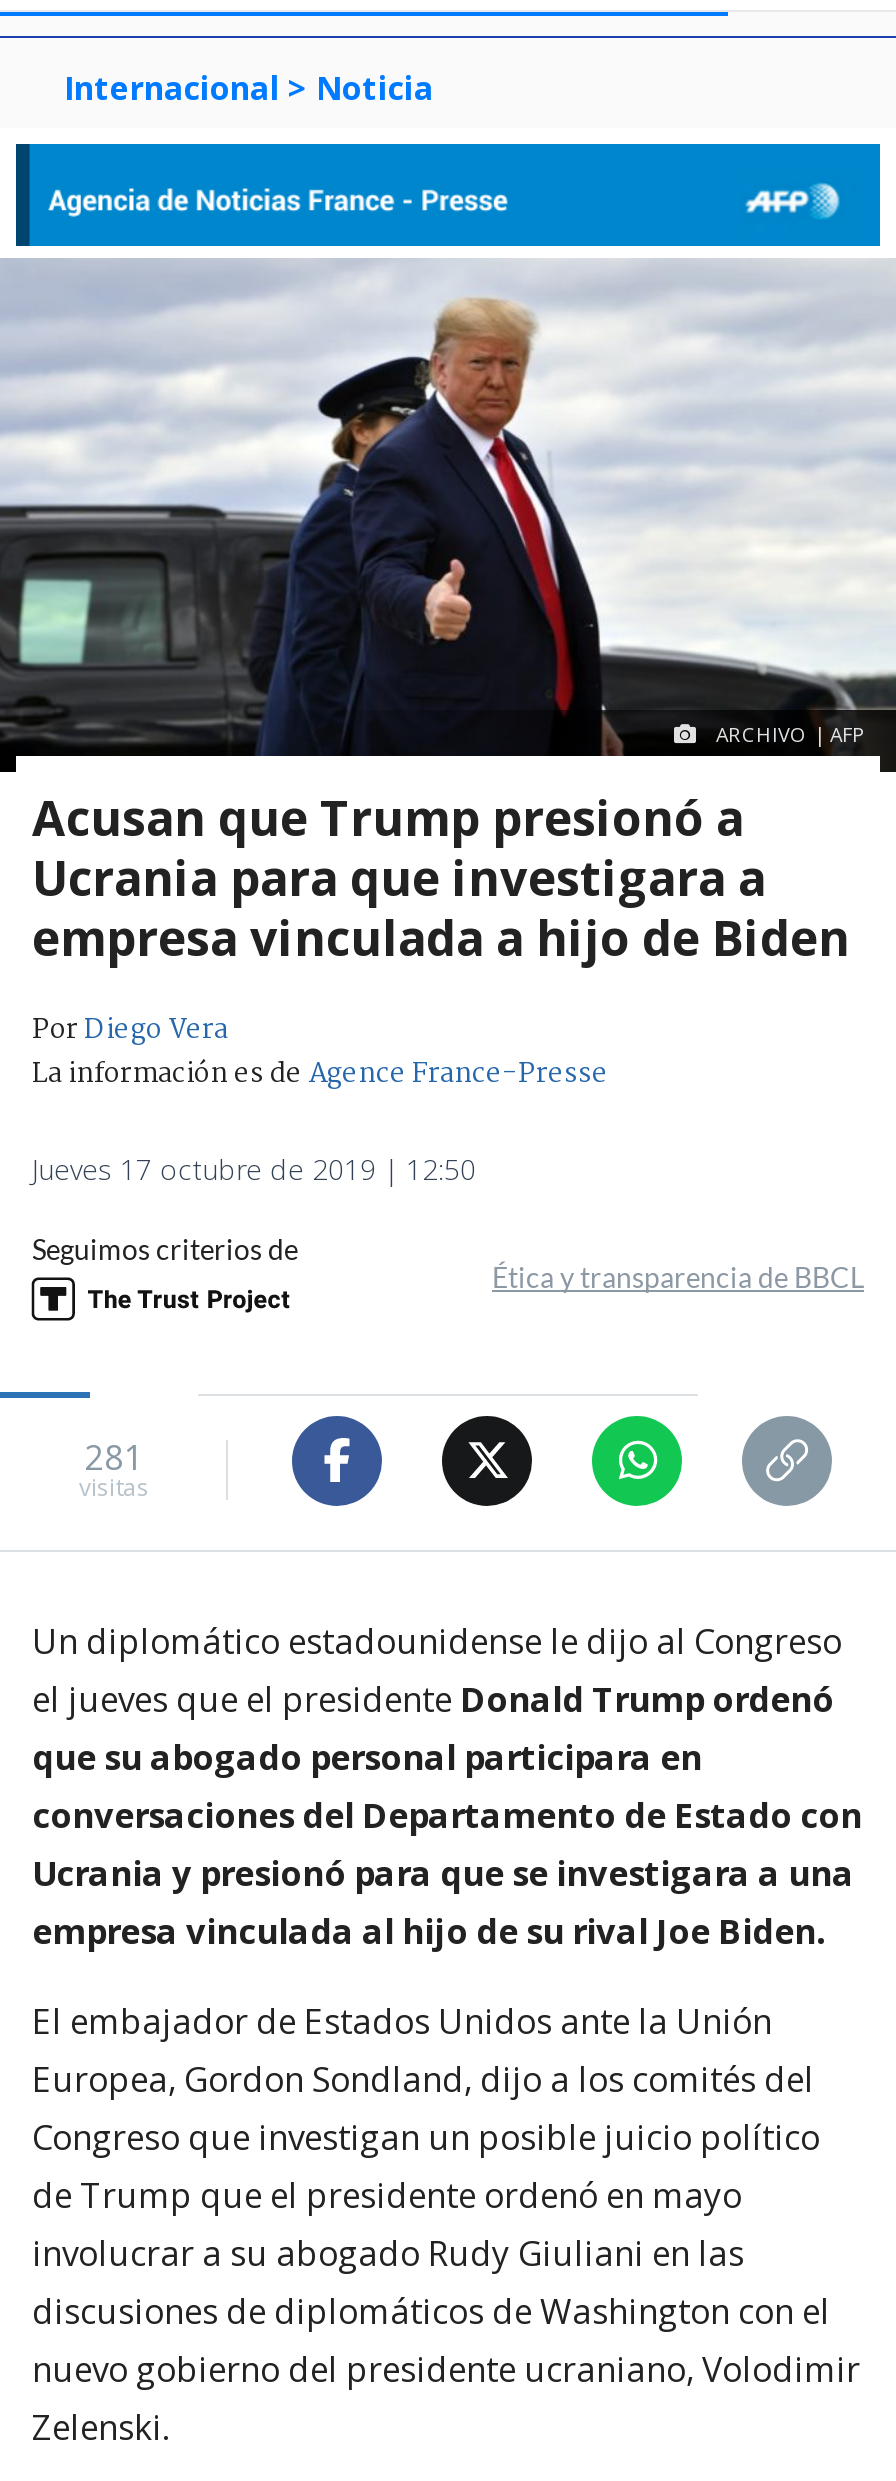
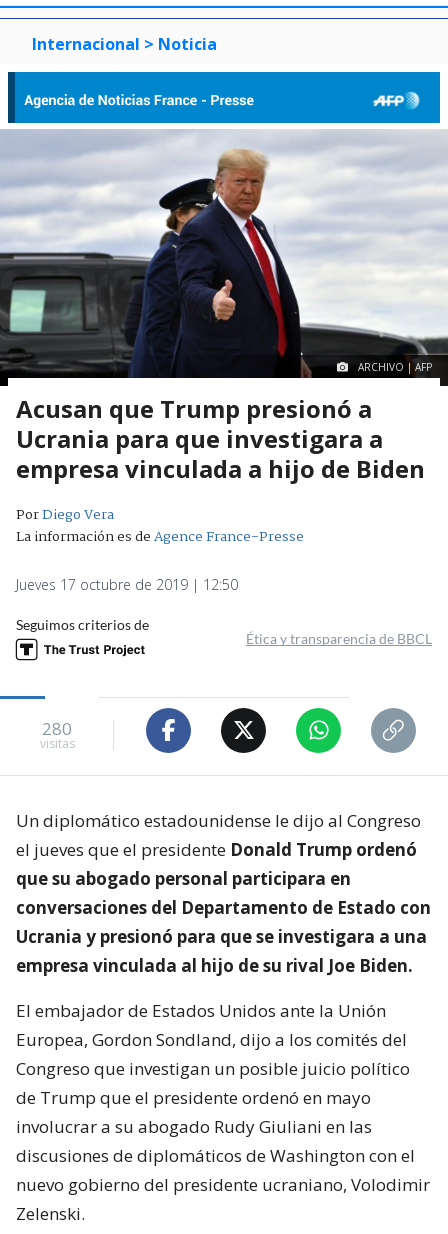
- 281
+ 280
